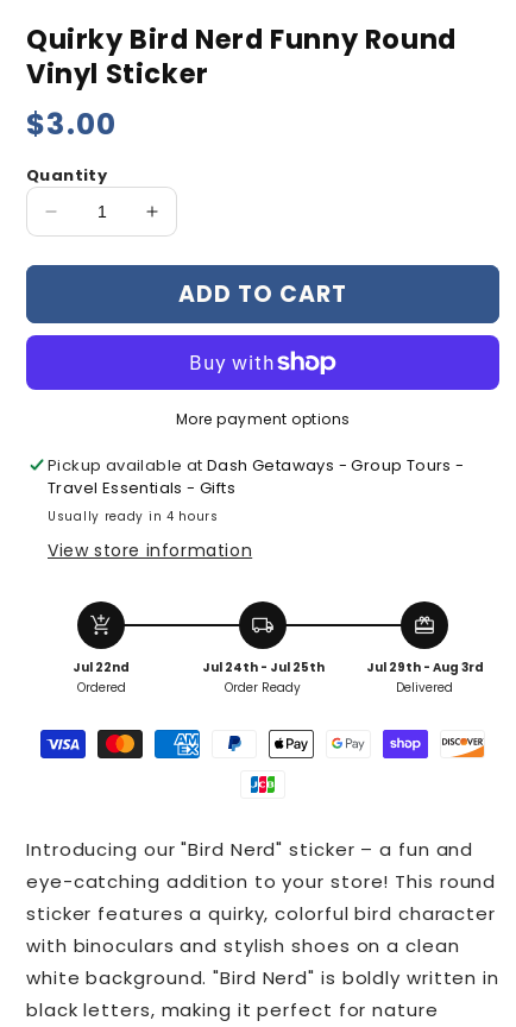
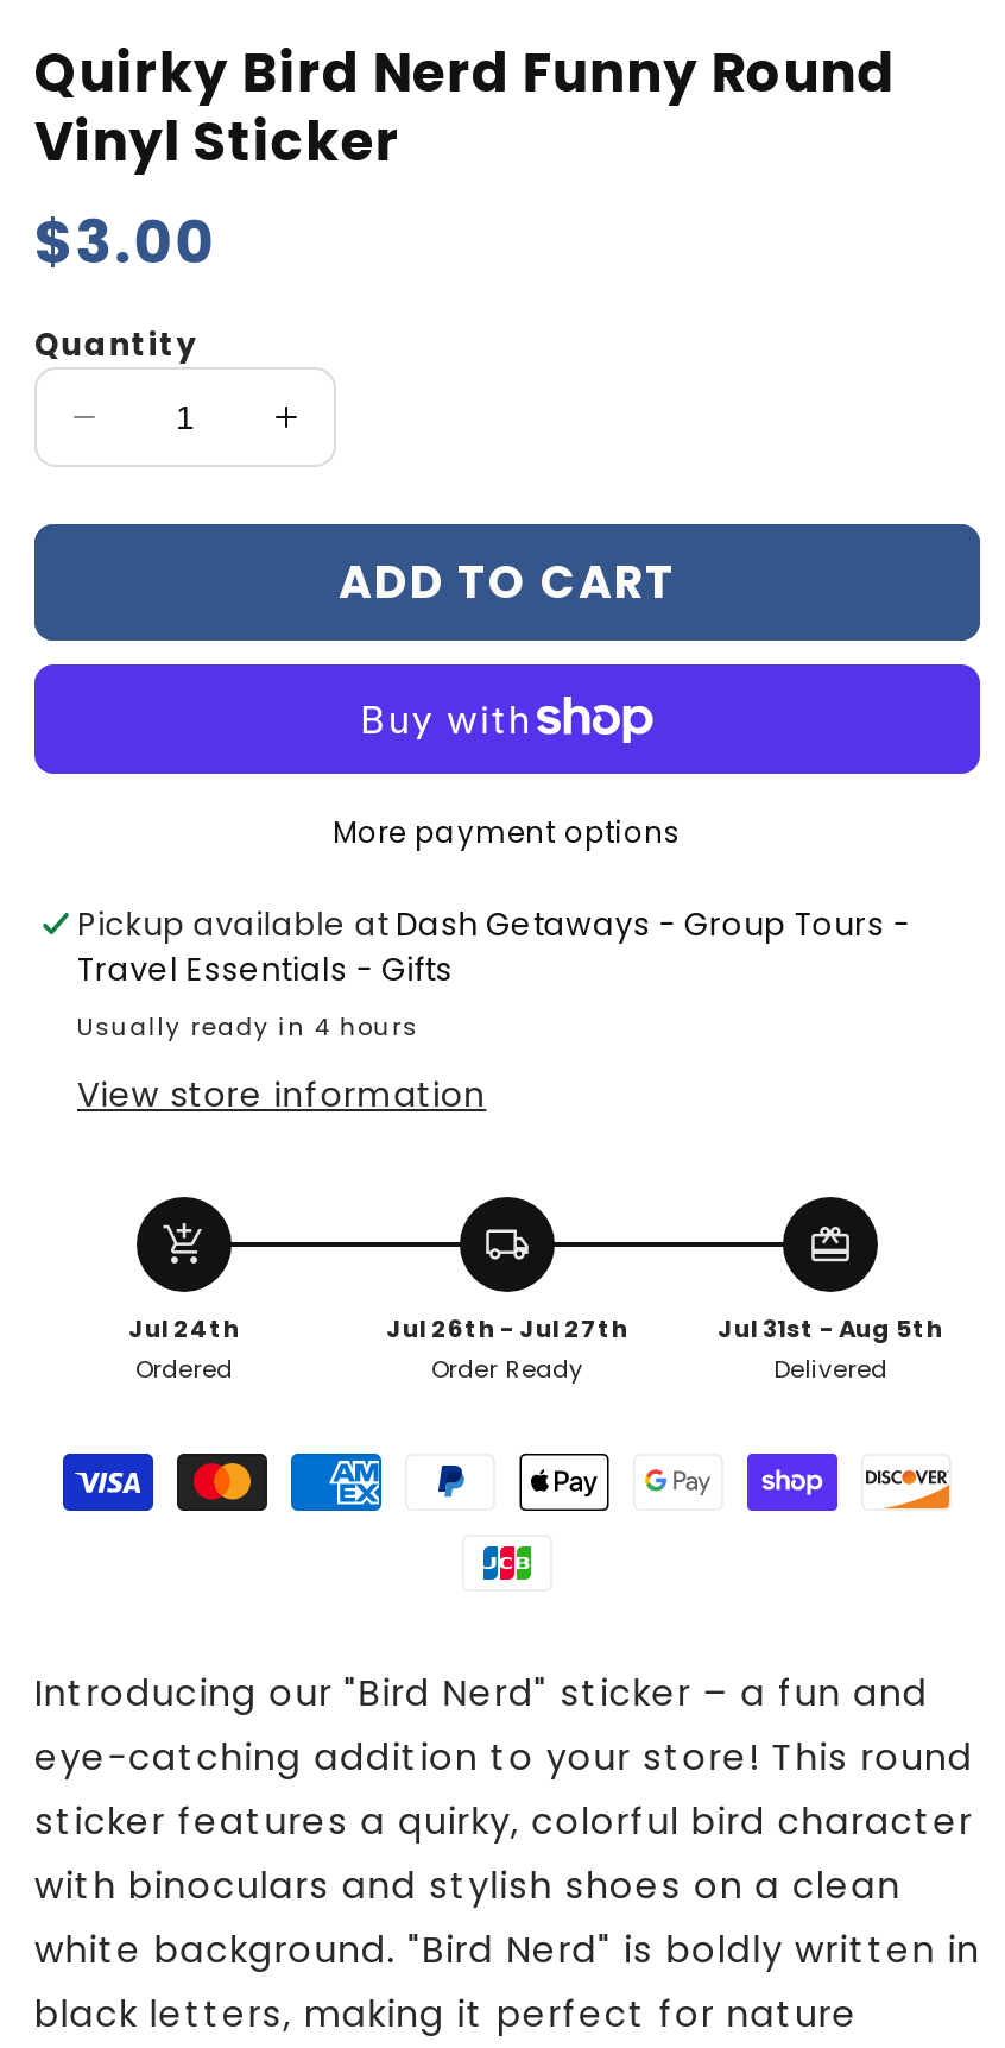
- Jul 22nd
+ Jul 24th

- Jul 24th - Jul 25th
+ Jul 26th - Jul 27th

- Jul 29th - Aug 3rd
+ Jul 31st - Aug 5th
